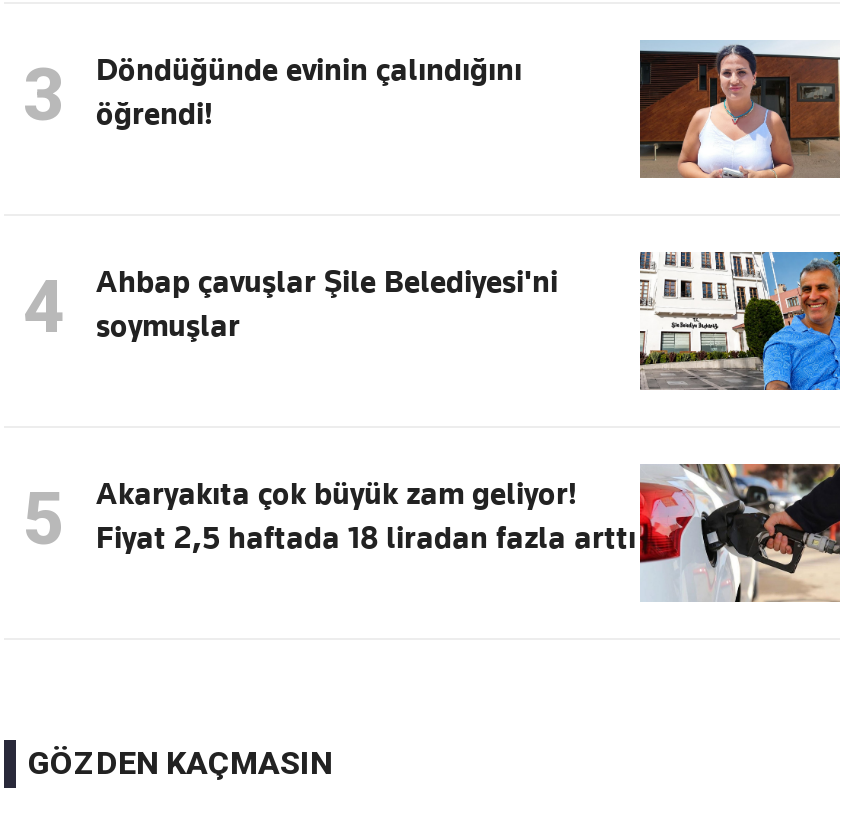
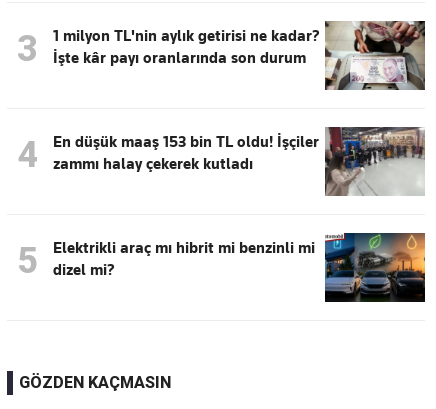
- [image]
+ [image]

- Döndüğünde evinin çalındığını
- öğrendi!
+ 1 milyon TL'nin aylık getirisi ne kadar?
+ İşte kâr payı oranlarında son durum

- [image]
+ [image]

- Ahbap çavuşlar Şile Belediyesi'ni
- soymuşlar
+ En düşük maaş 153 bin TL oldu! İşçiler
+ zammı halay çekerek kutladı

- [image]
- Akaryakıta çok büyük zam geliyor!
- Fiyat 2,5 haftada 18 liradan fazla arttı
+ [image]
+ Elektrikli araç mı hibrit mi benzinli mi
+ dizel mi?
